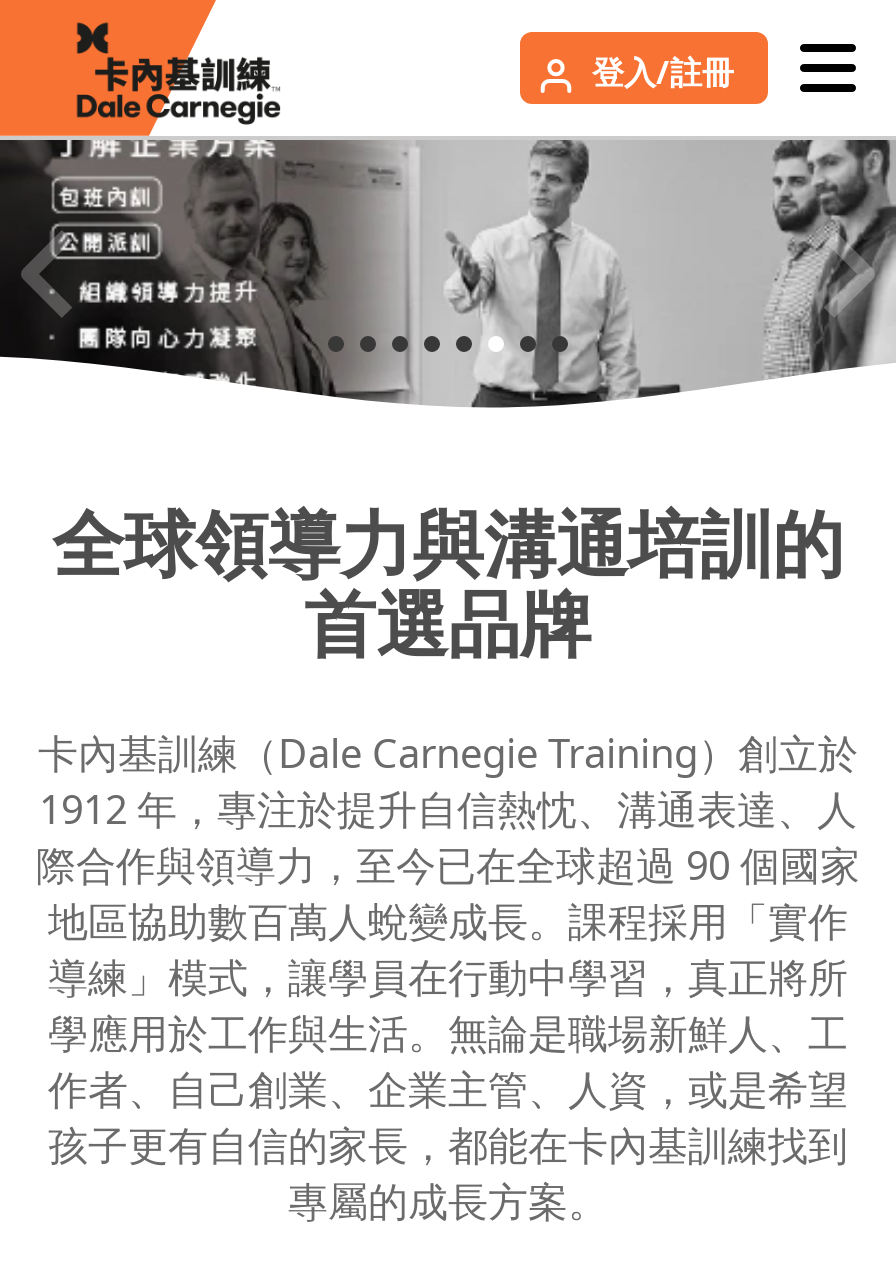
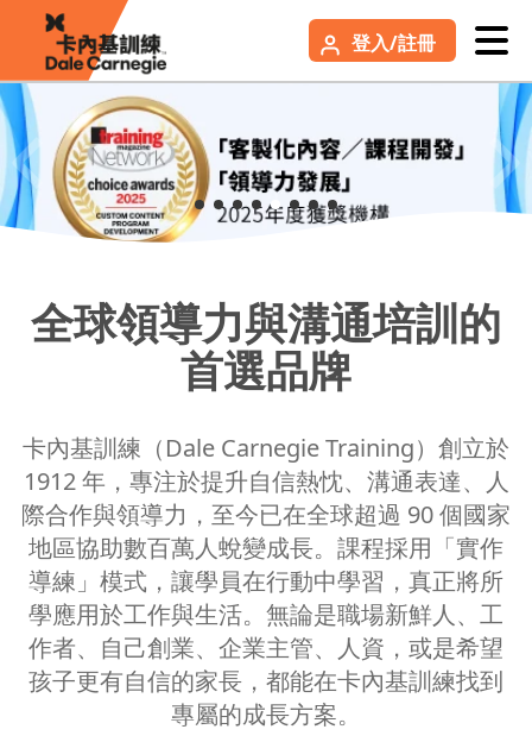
- [image]
+ [image]
